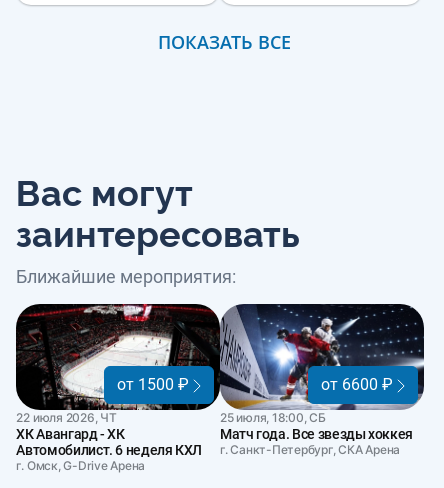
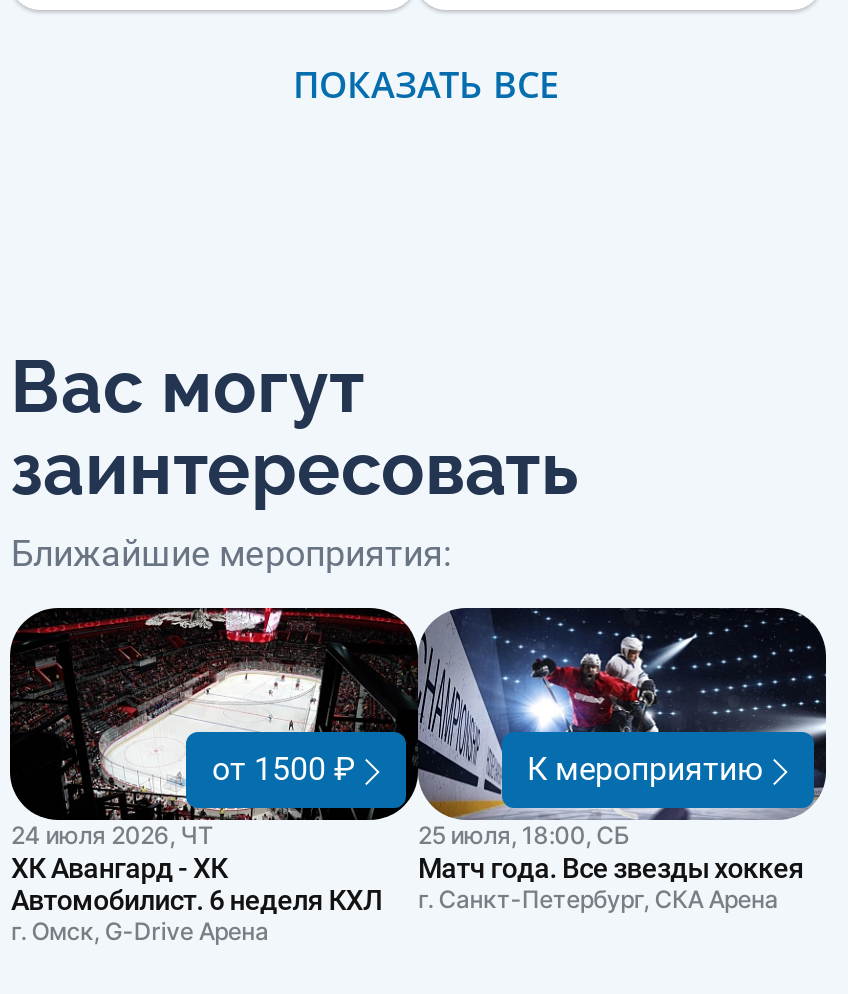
- от 6600 ₽
+ К мероприятию

- 22 июля 2026, ЧТ
+ 24 июля 2026, ЧТ
